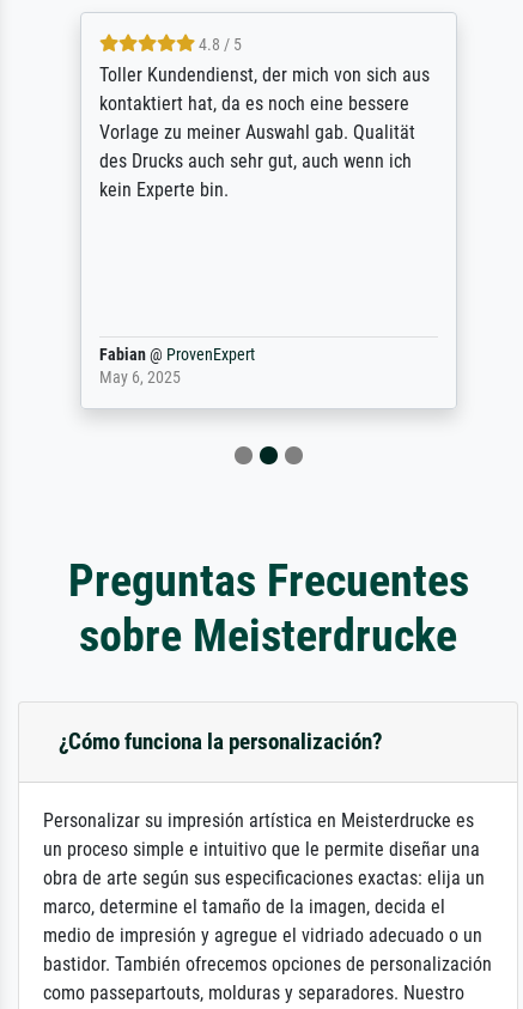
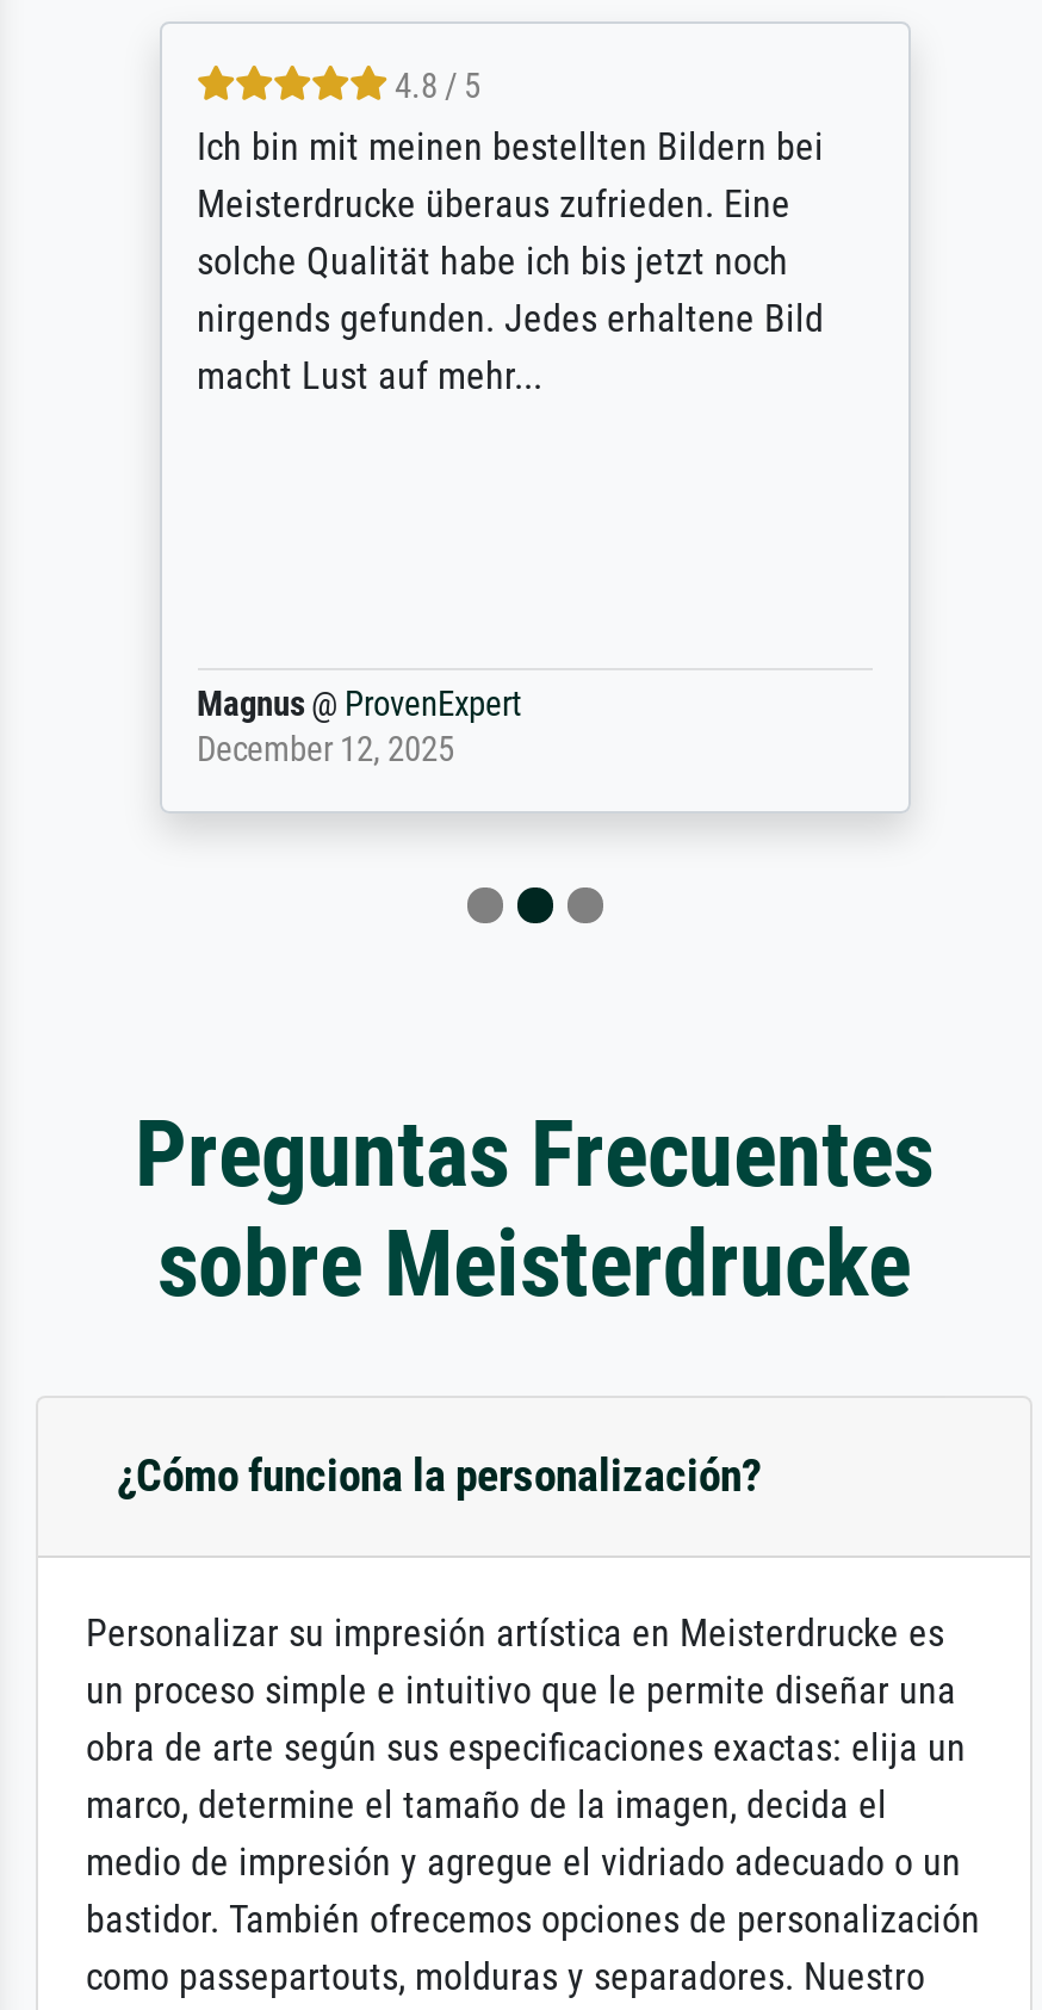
- Toller Kundendienst, der mich von sich aus
- kontaktiert hat, da es noch eine bessere
- Vorlage zu meiner Auswahl gab. Qualität
- des Drucks auch sehr gut, auch wenn ich
- kein Experte bin.
+ Ich bin mit meinen bestellten Bildern bei
+ Meisterdrucke überaus zufrieden. Eine
+ solche Qualität habe ich bis jetzt noch
+ nirgends gefunden. Jedes erhaltene Bild
+ macht Lust auf mehr...

- Fabian @ ProvenExpert
- May 6, 2025
+ Magnus @ ProvenExpert
+ December 12, 2025
